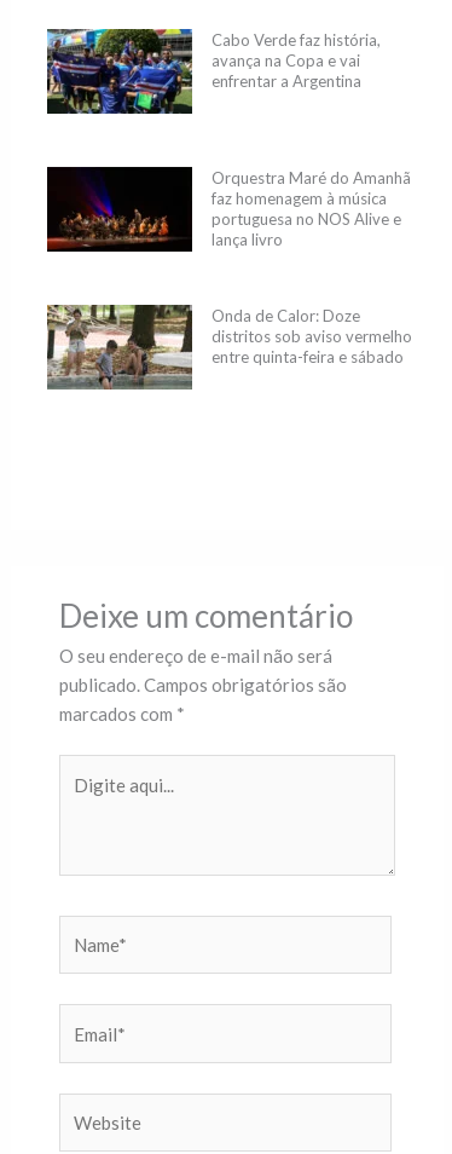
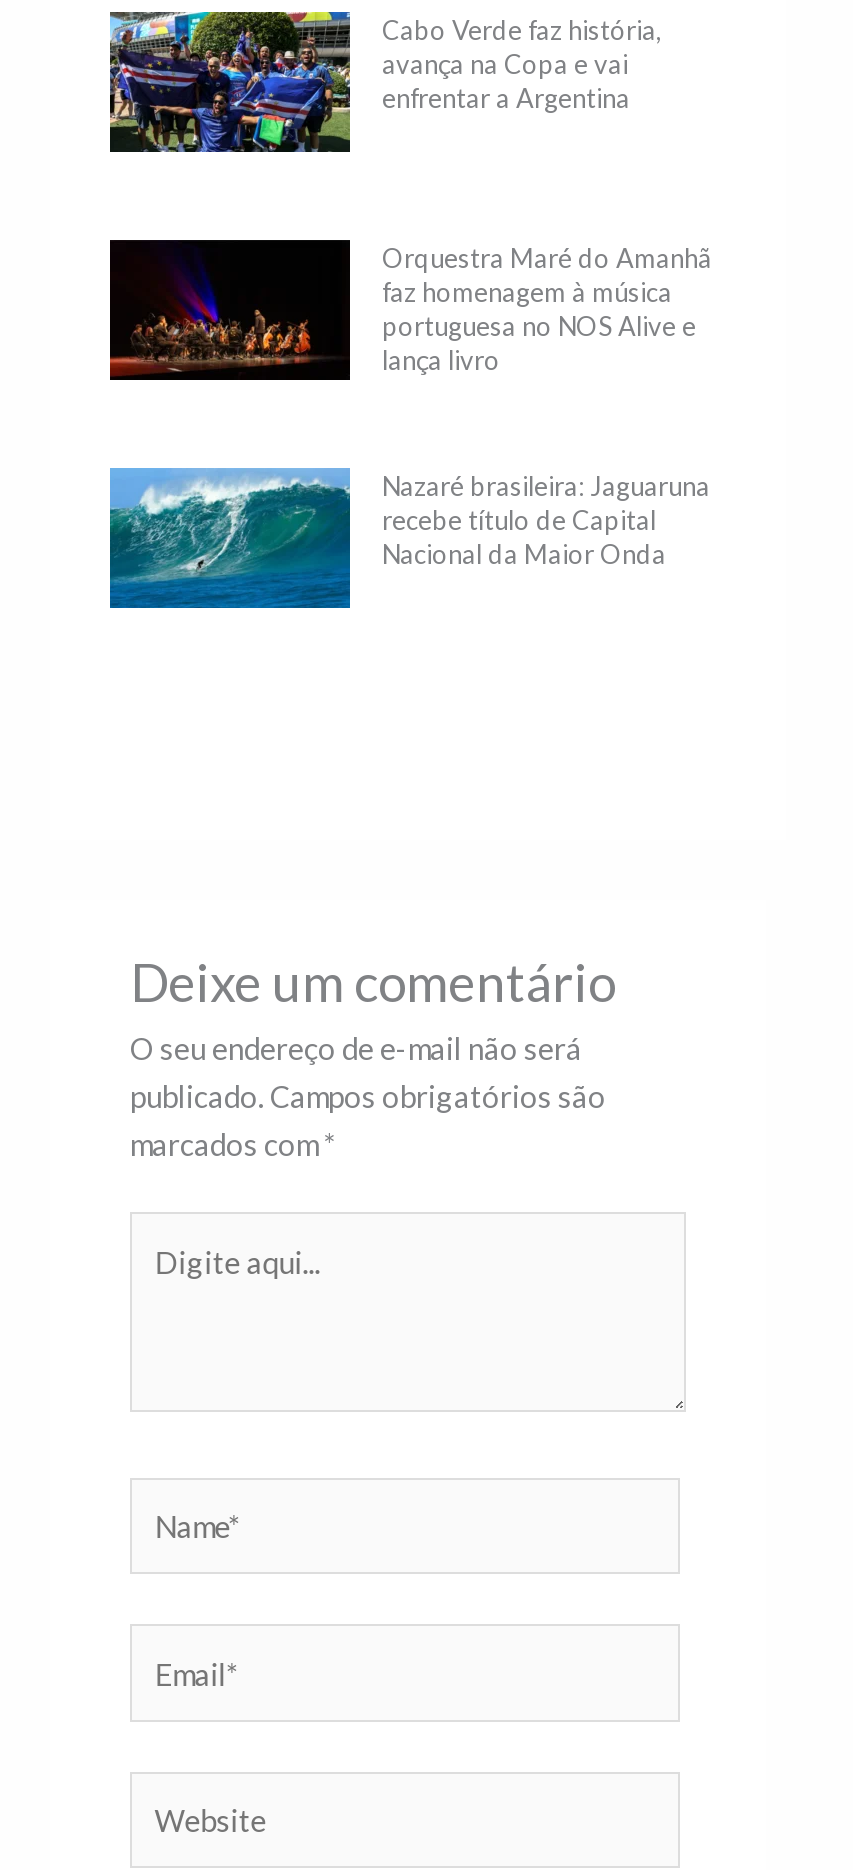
- [image]
- Onda de Calor: Doze
- distritos sob aviso vermelho
- entre quinta-feira e sábado
+ [image]
+ Nazaré brasileira: Jaguaruna
+ recebe título de Capital
+ Nacional da Maior Onda
